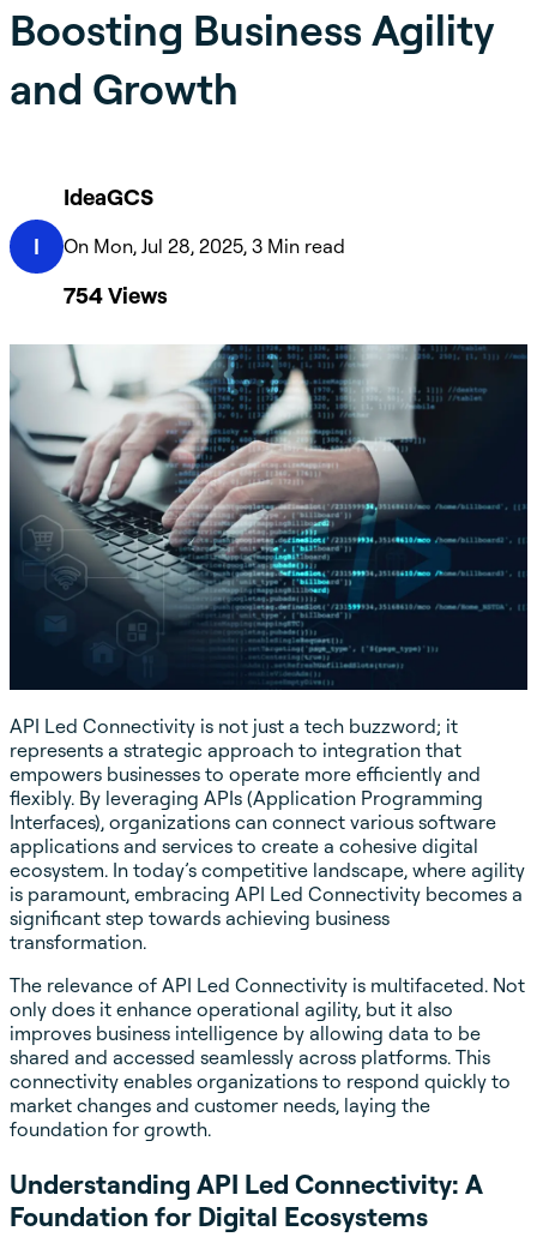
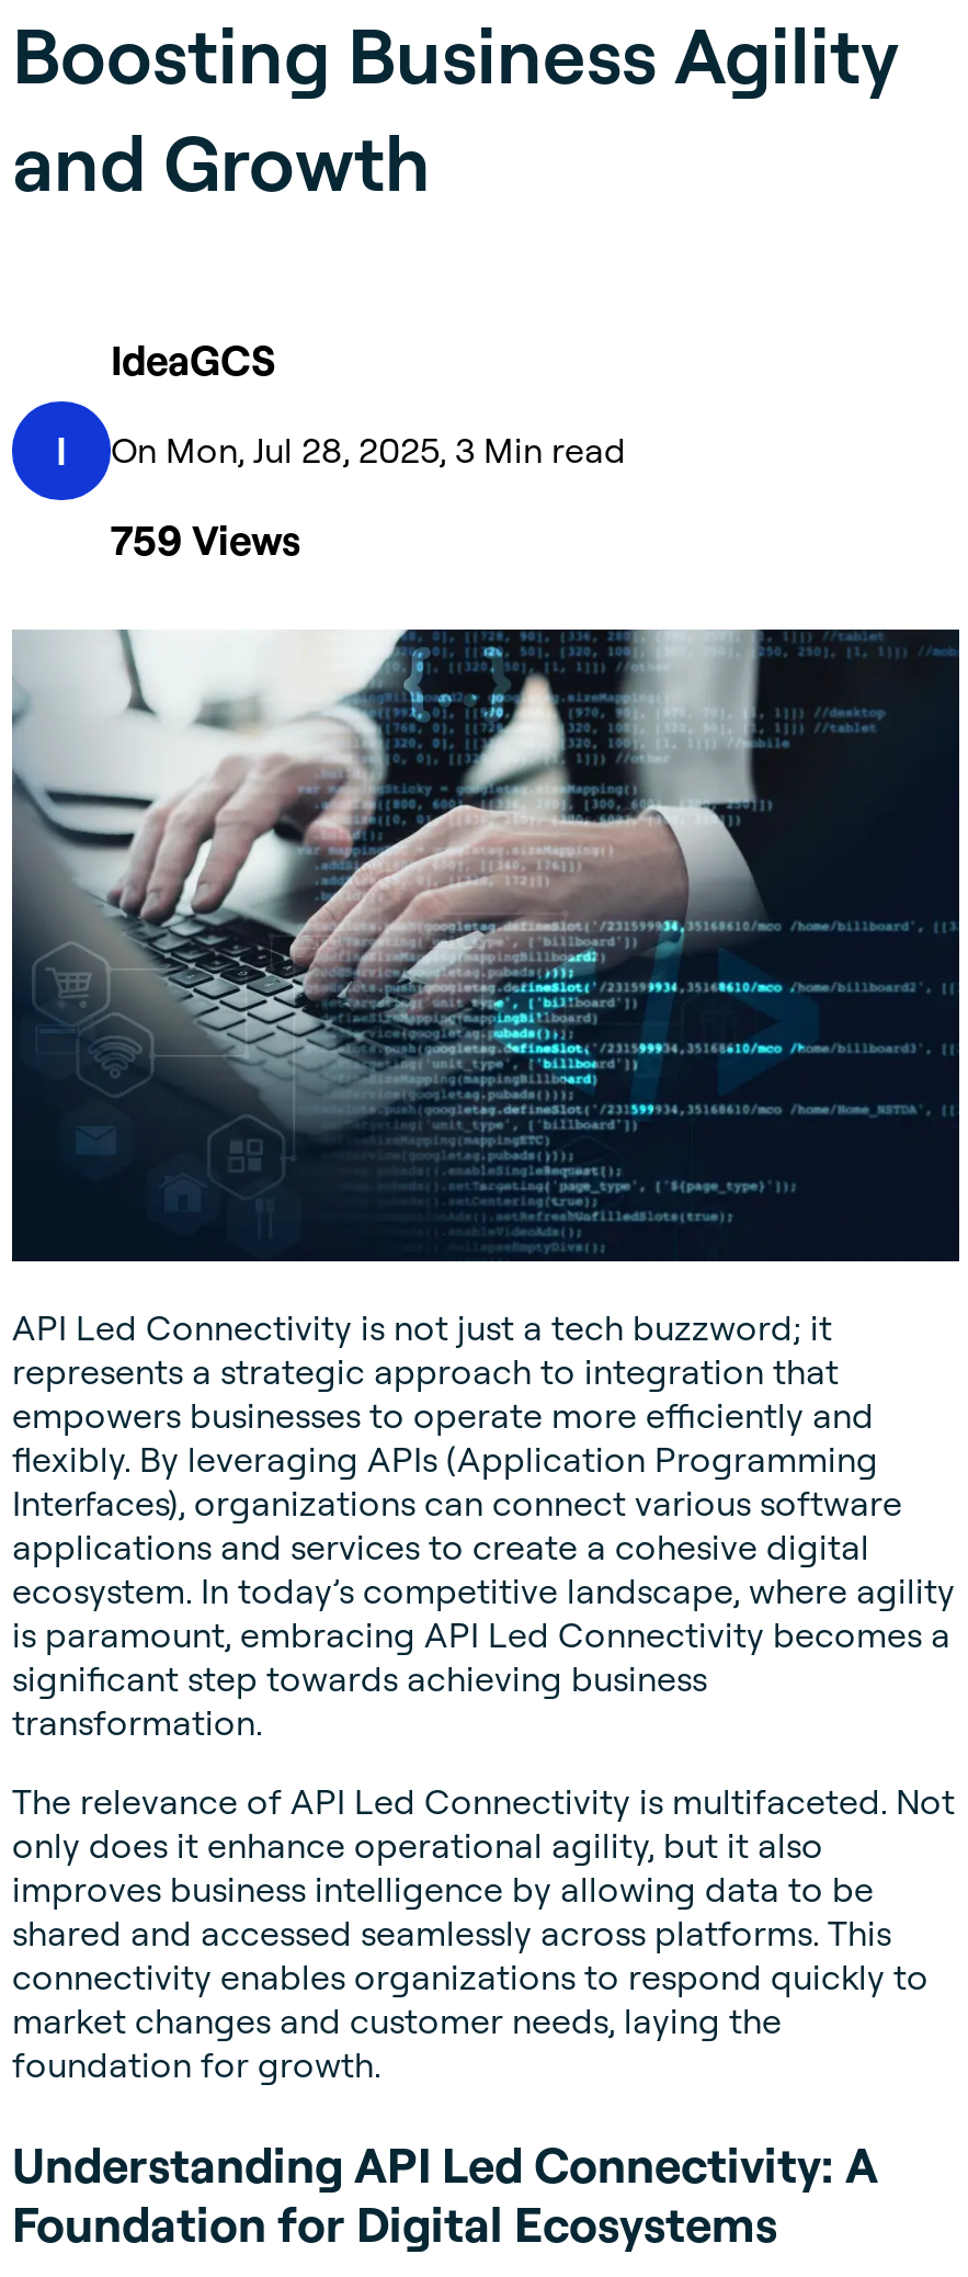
- 754 Views
+ 759 Views
